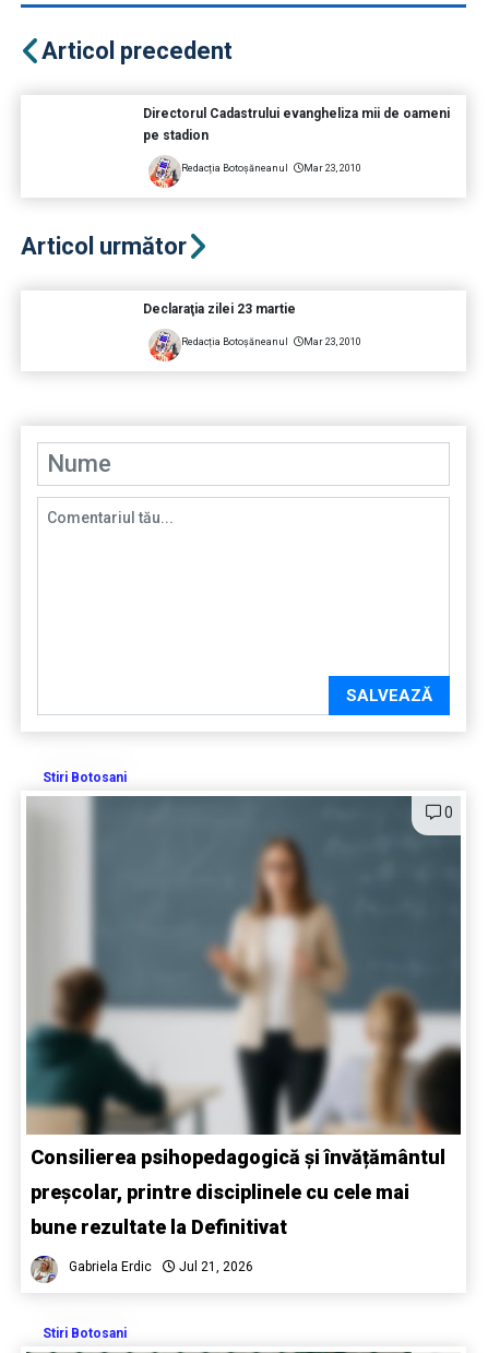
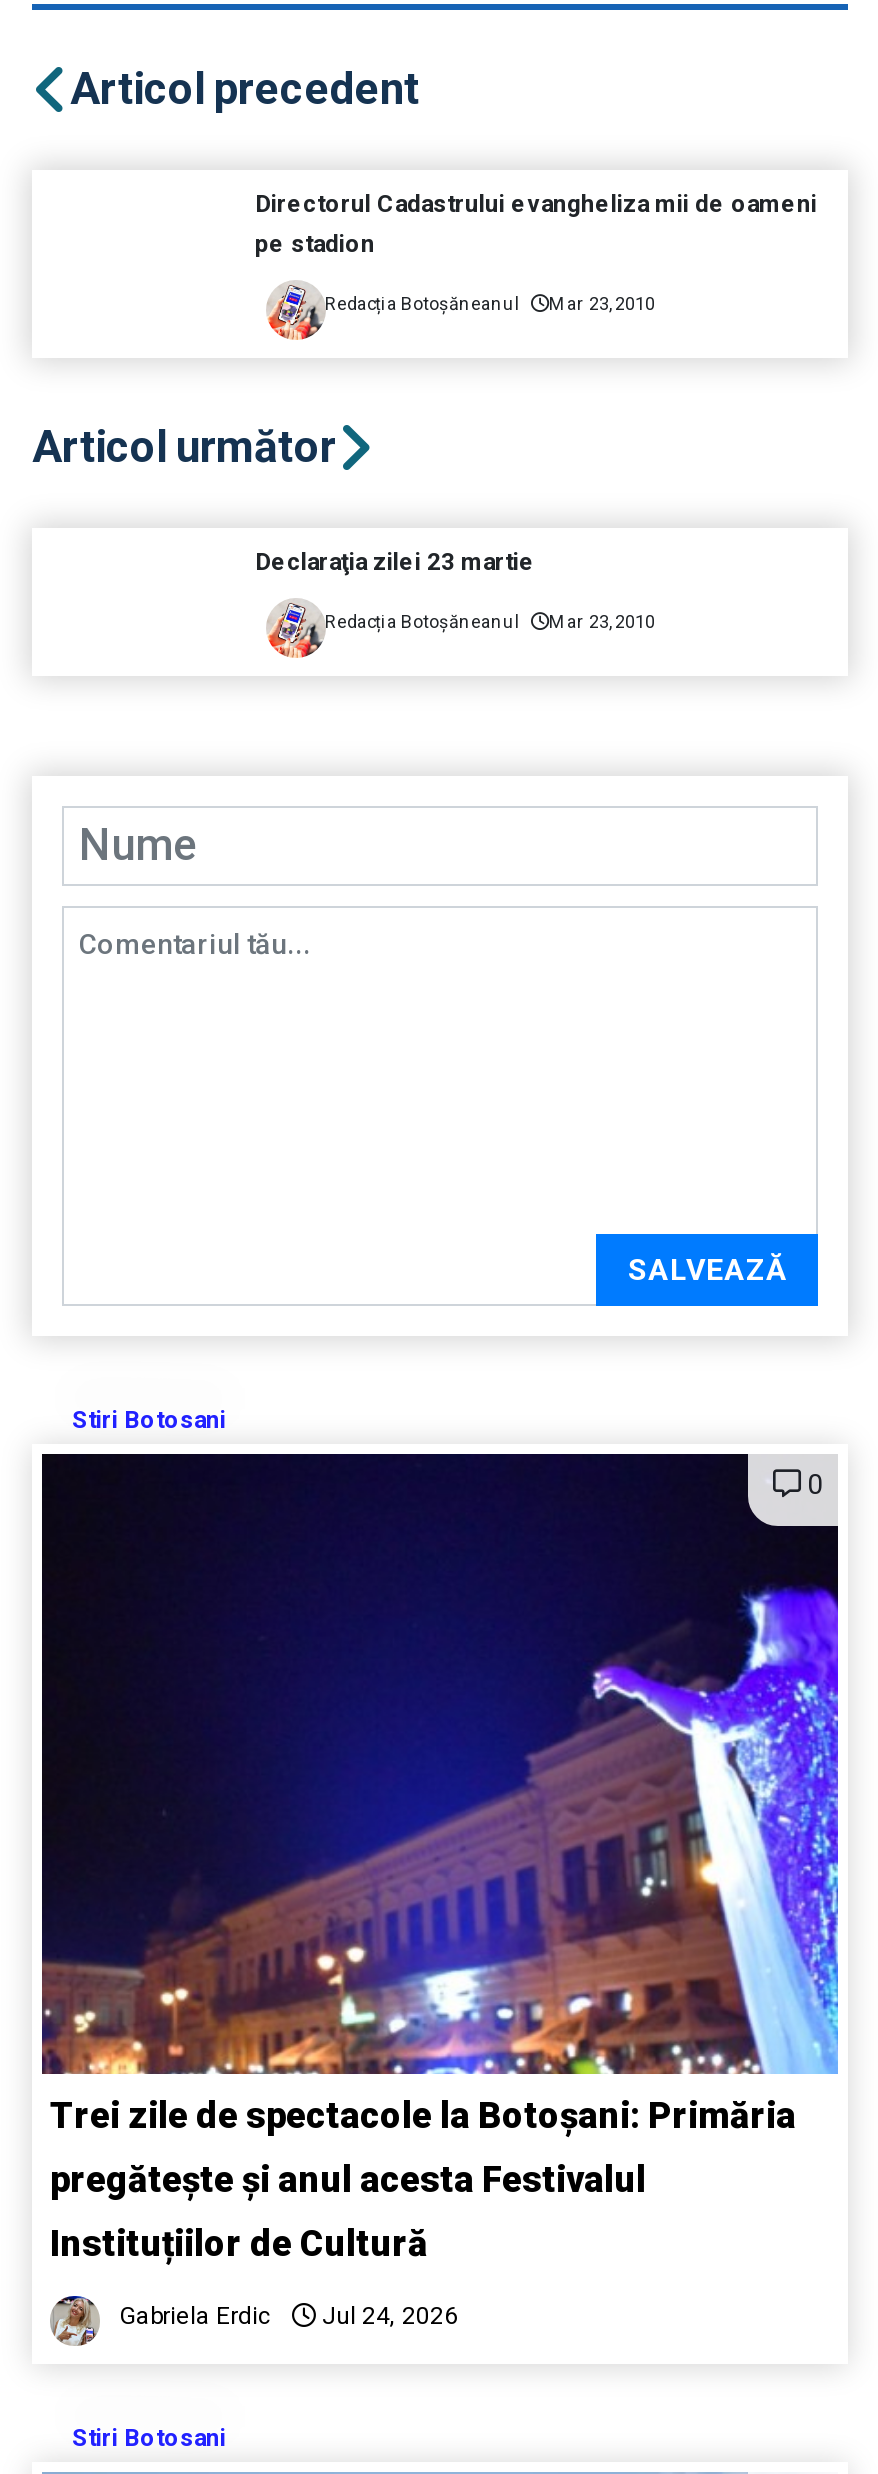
- [image]
- Consilierea psihopedagogică și învățământul
+ [image]
+ Trei zile de spectacole la Botoșani: Primăria

- preșcolar, printre disciplinele cu cele mai
+ pregătește și anul acesta Festivalul

- bune rezultate la Definitivat
+ Instituțiilor de Cultură

- Gabriela Erdic Jul 21, 2026
+ Gabriela Erdic Jul 24, 2026
